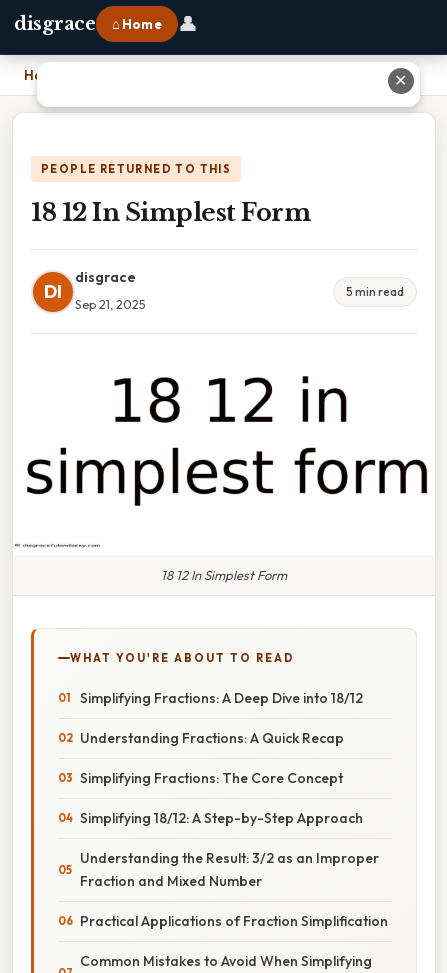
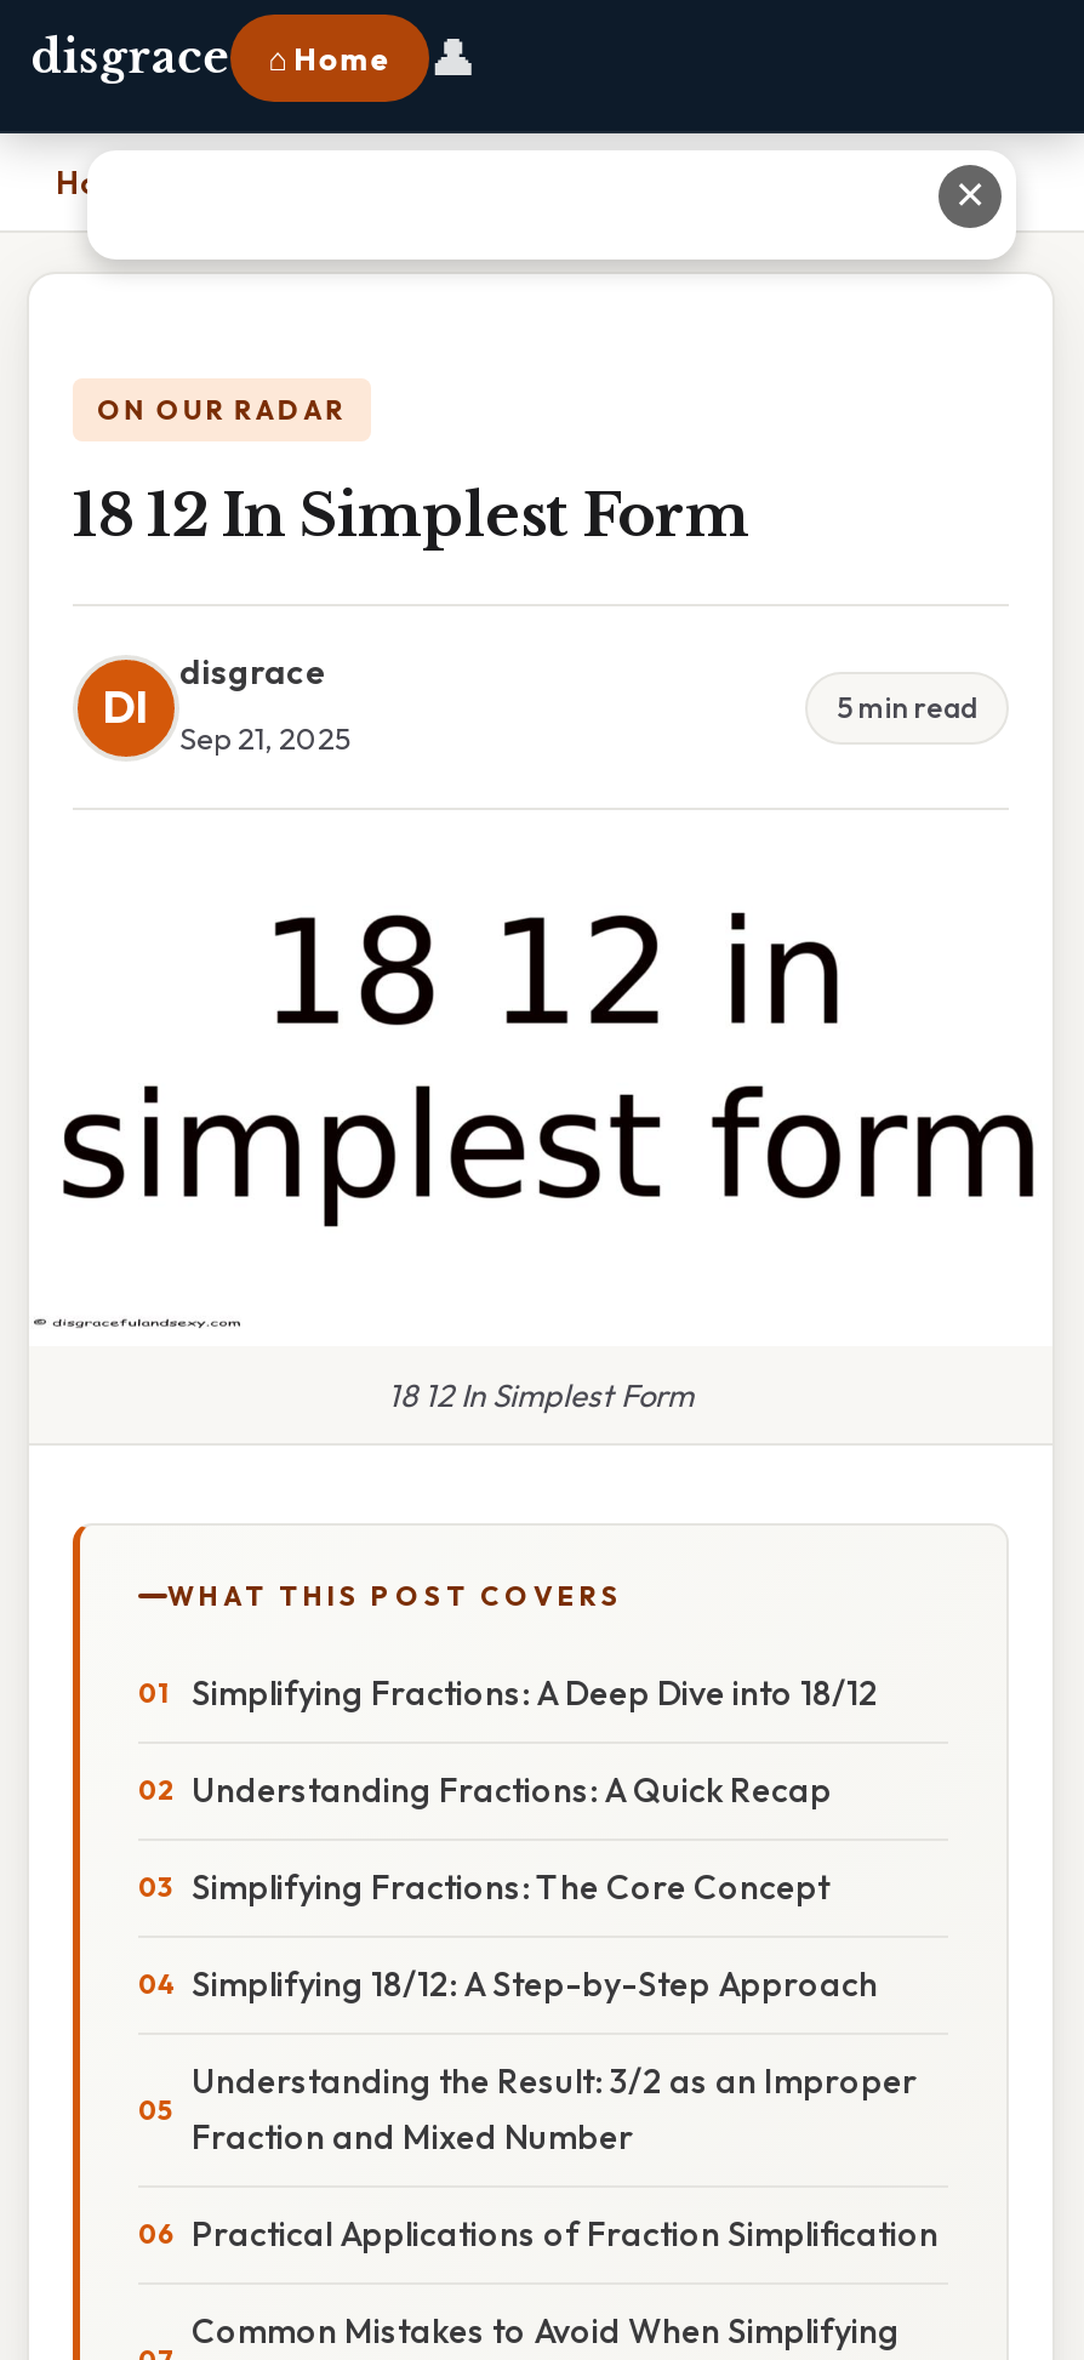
- PEOPLE RETURNED TO THIS
+ ON OUR RADAR

- WHAT YOU'RE ABOUT TO READ
+ WHAT THIS POST COVERS
